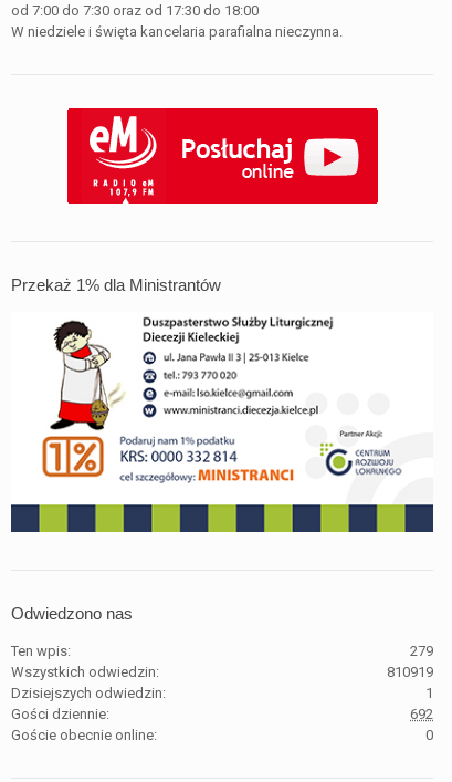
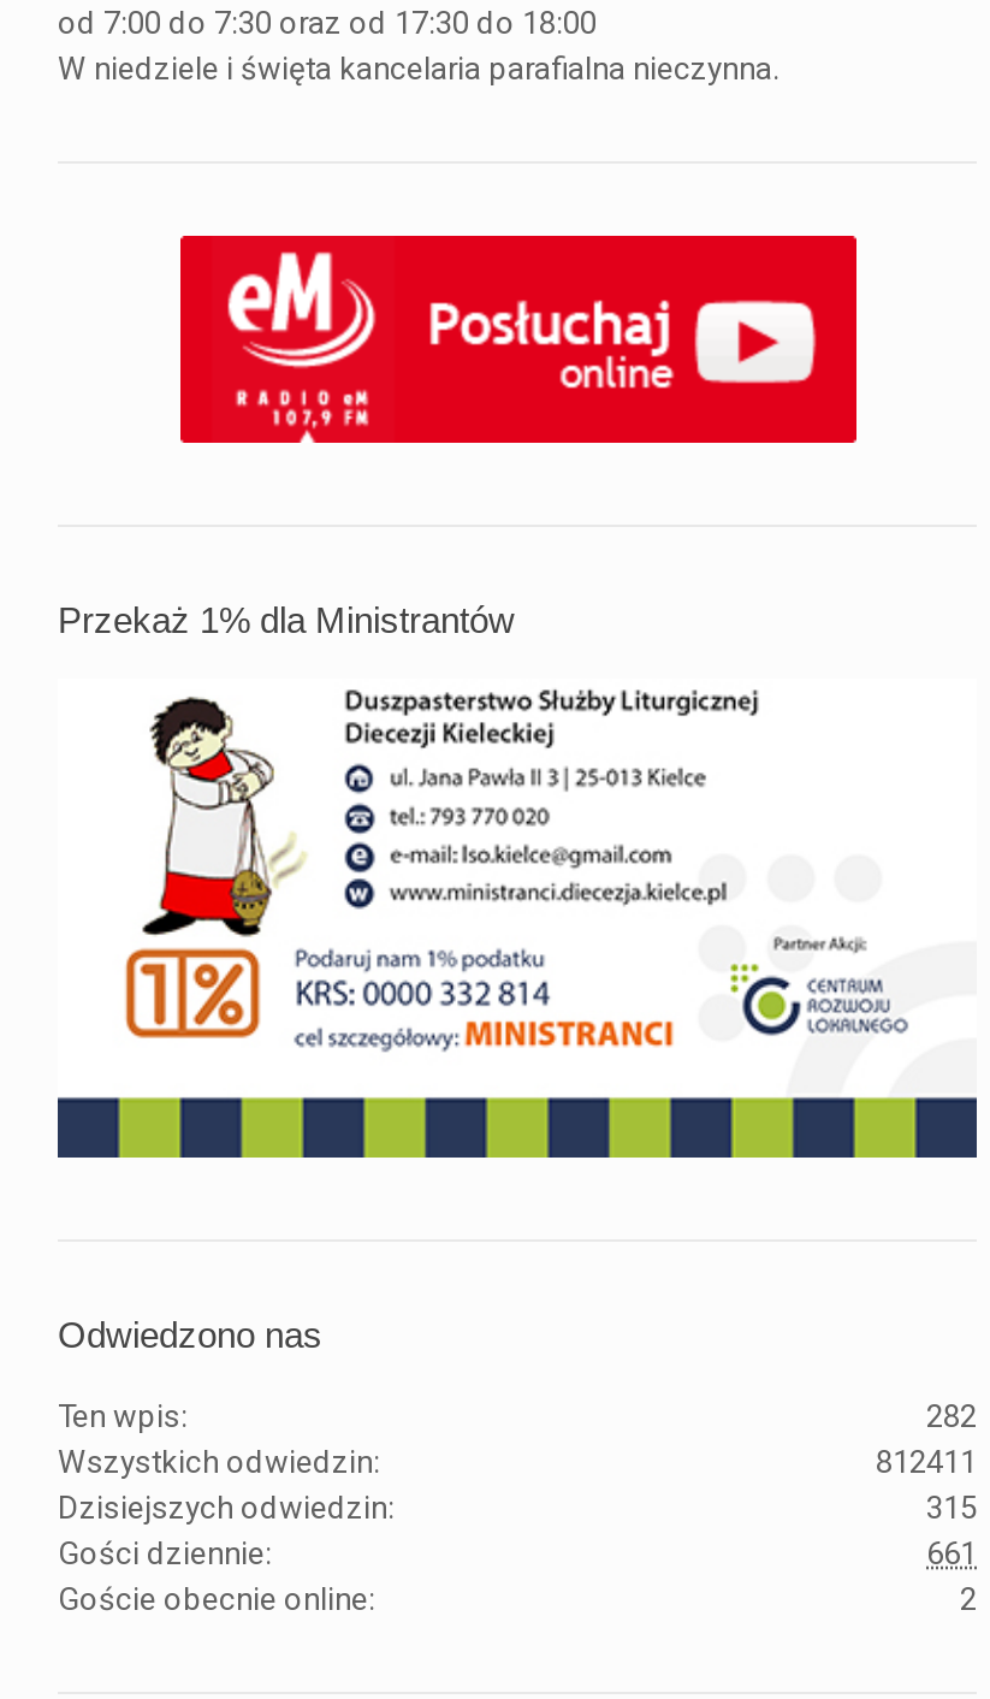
- 279
+ 282

- 810919
+ 812411

- 1
+ 315

- 692
+ 661

- 0
+ 2
